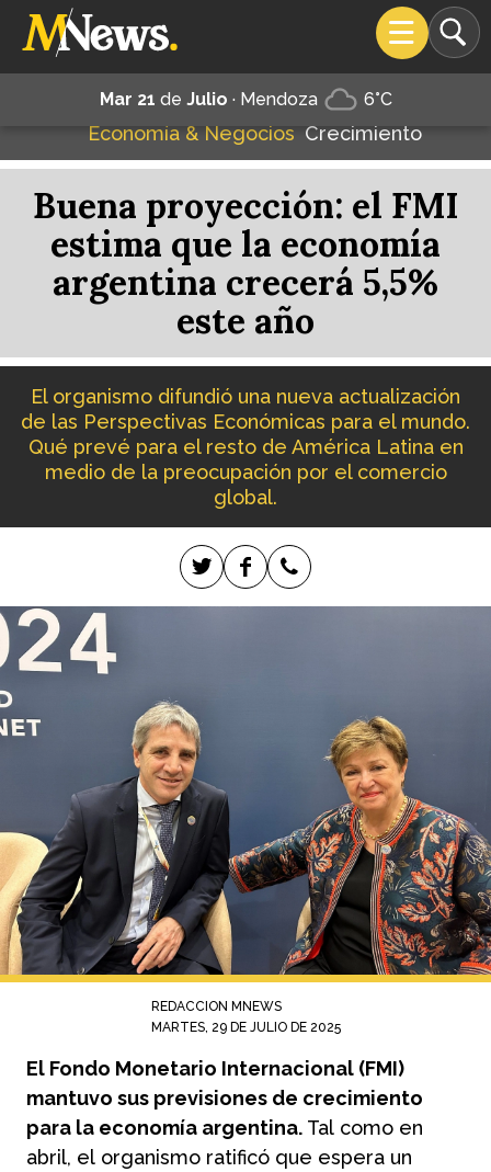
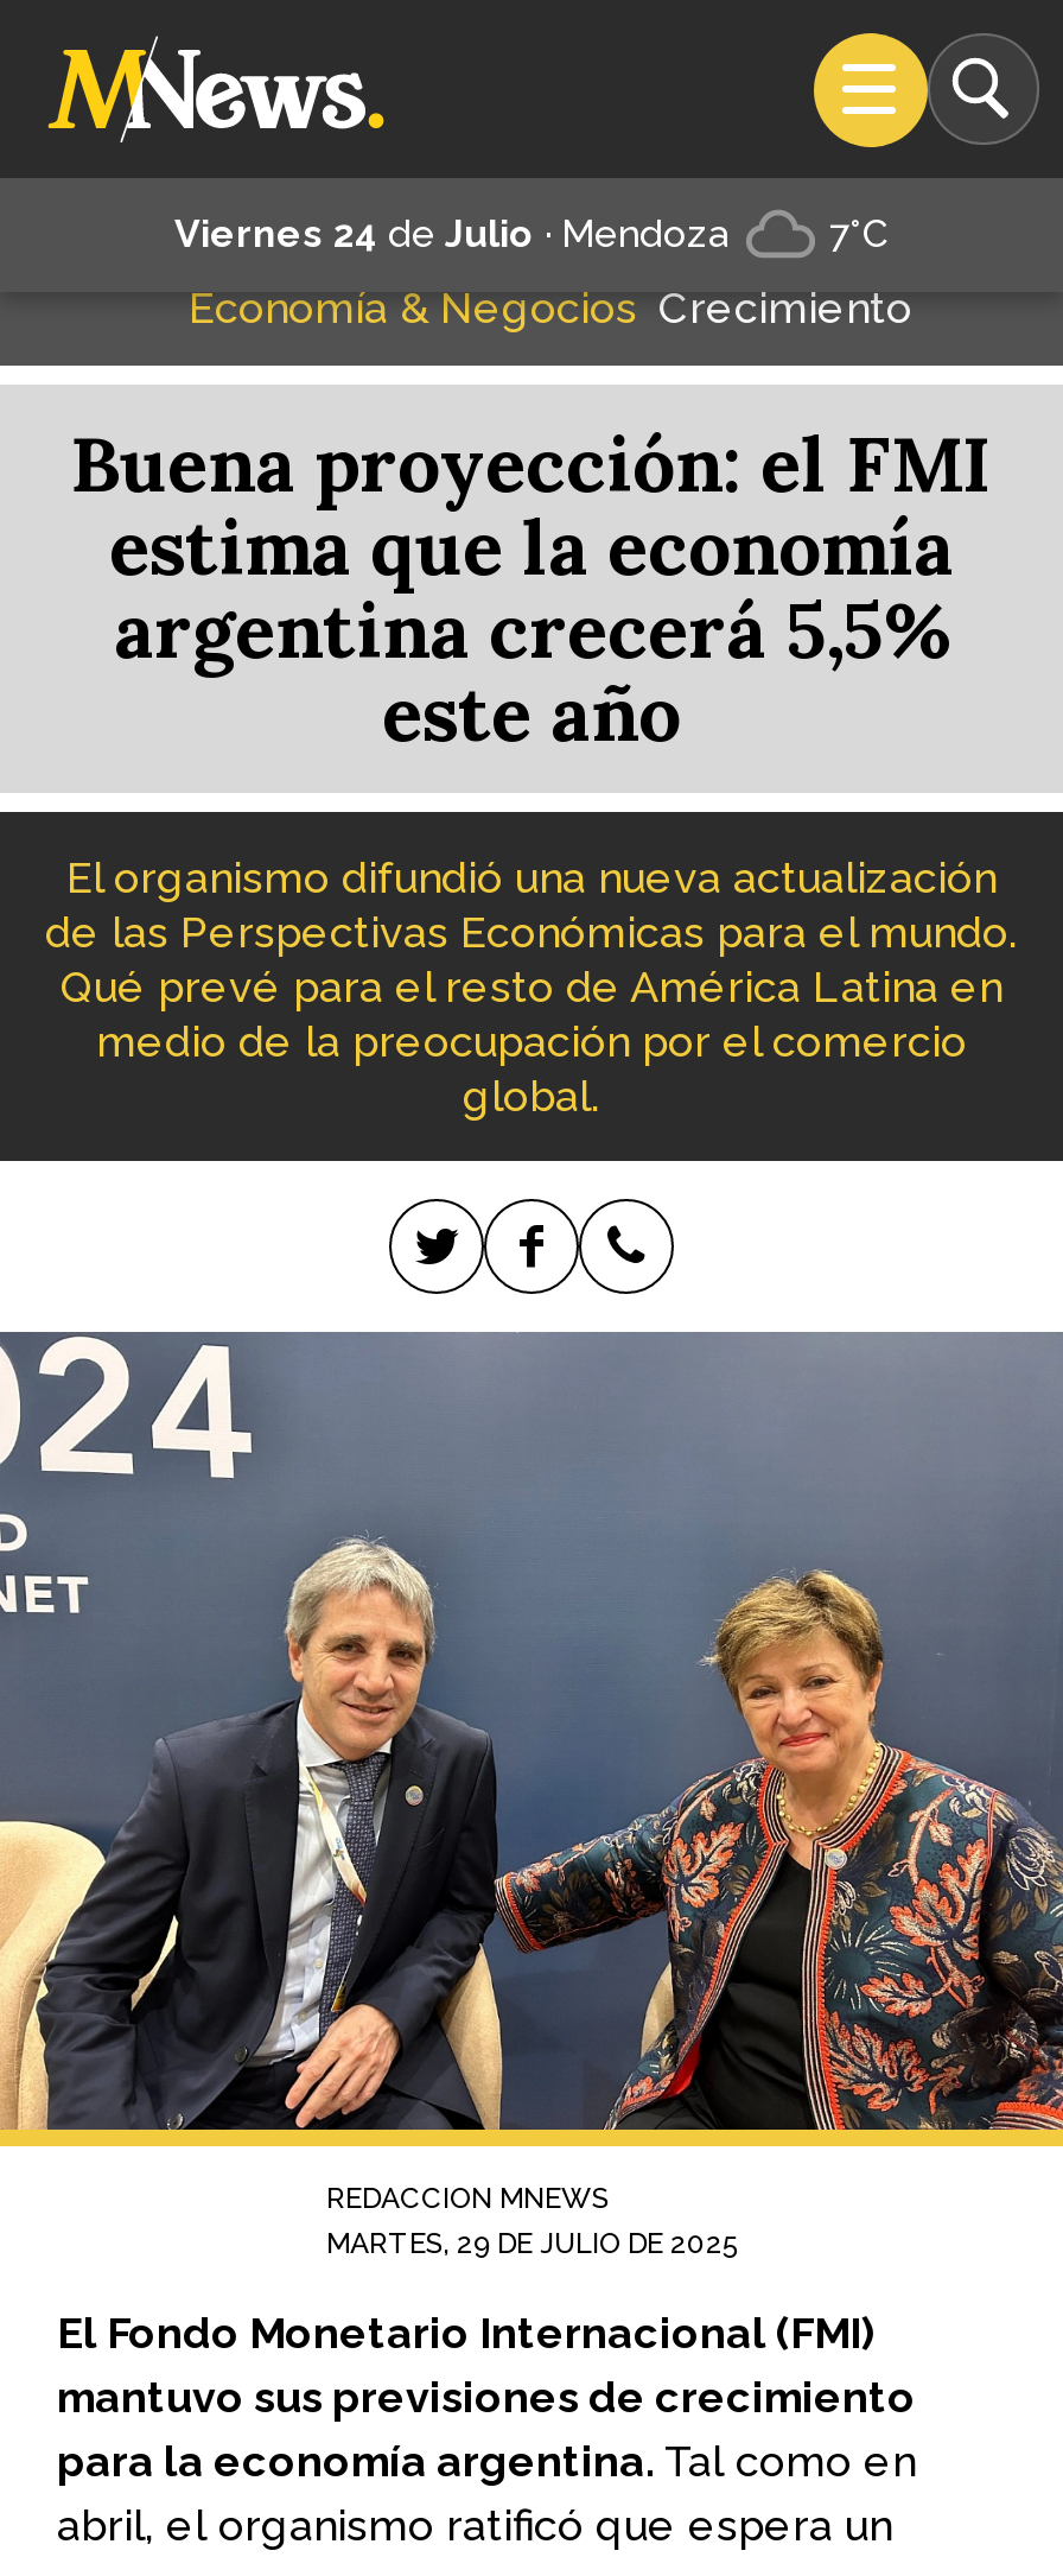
- Mar 21 de Julio · Mendoza
- 6°C
+ Viernes 24 de Julio · Mendoza
+ 7°C
